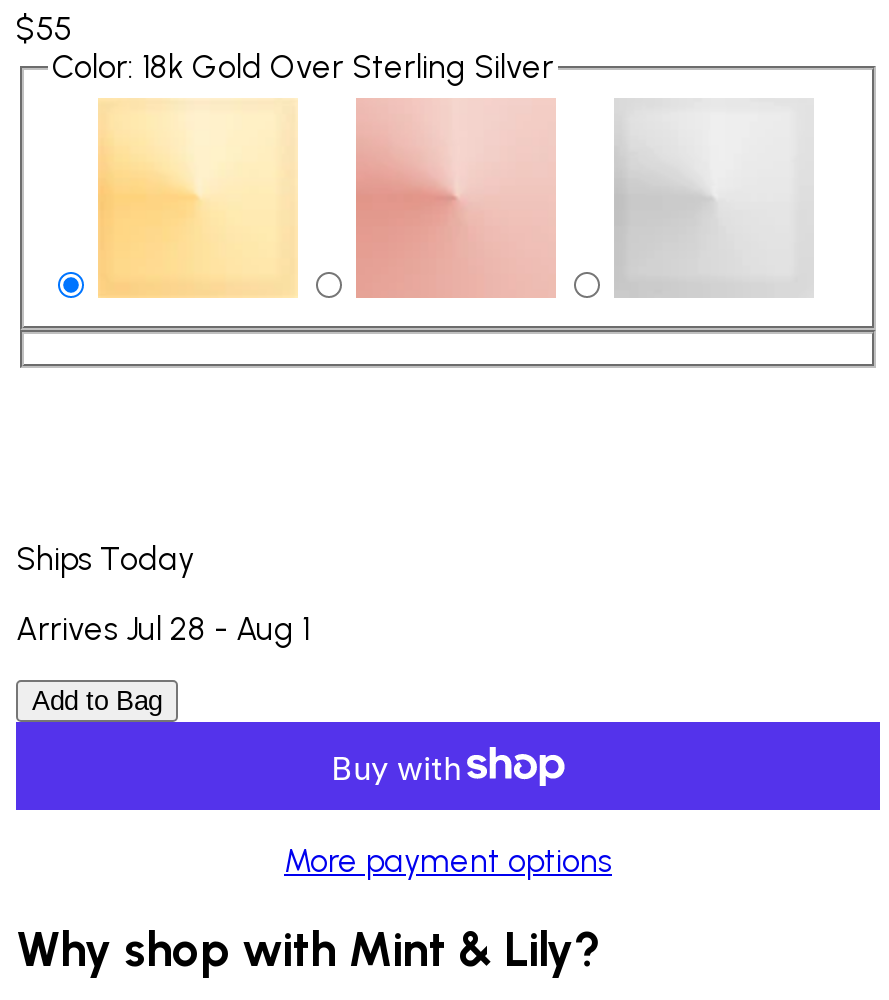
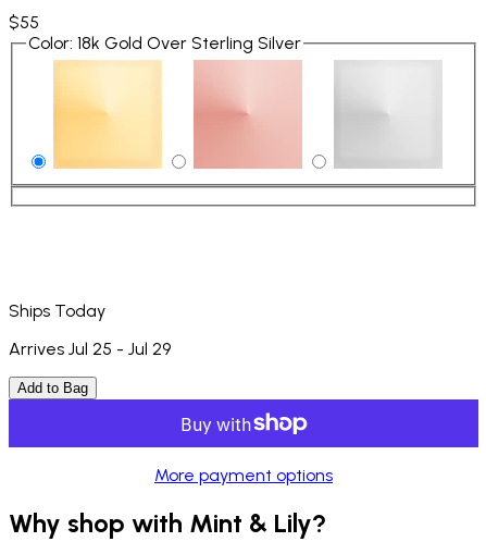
- Arrives Jul 28 - Aug 1
+ Arrives Jul 25 - Jul 29
